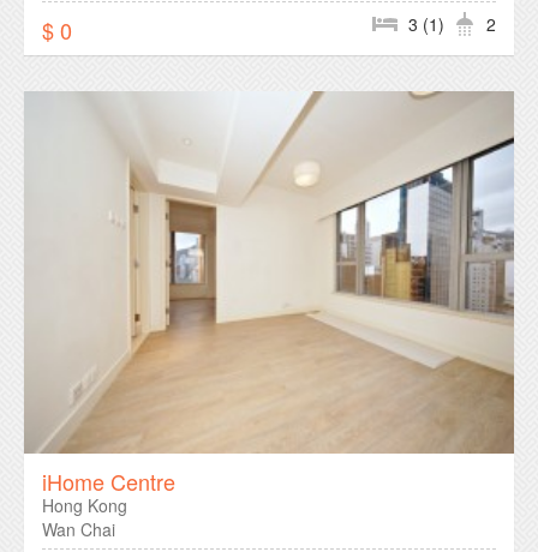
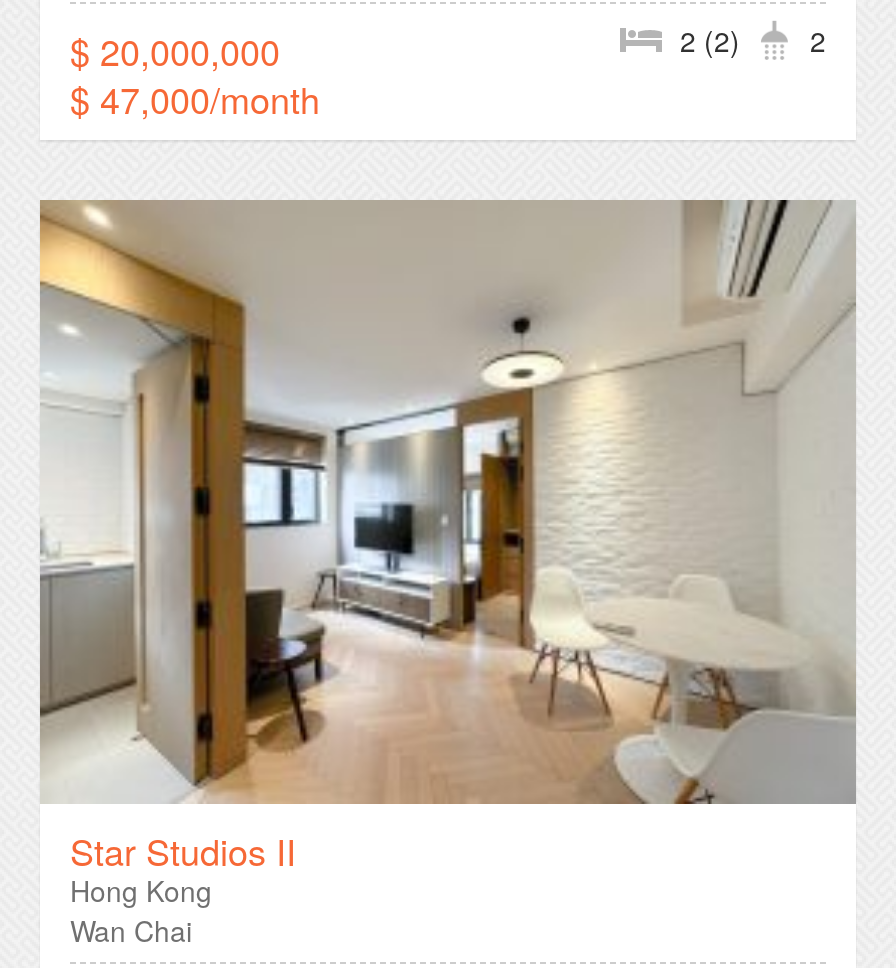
- 3 (1)
- $ 0
+ 2 (2)
+ $ 20,000,000
+ $ 47,000/month

- [image]
- iHome Centre
+ [image]
+ Star Studios II
